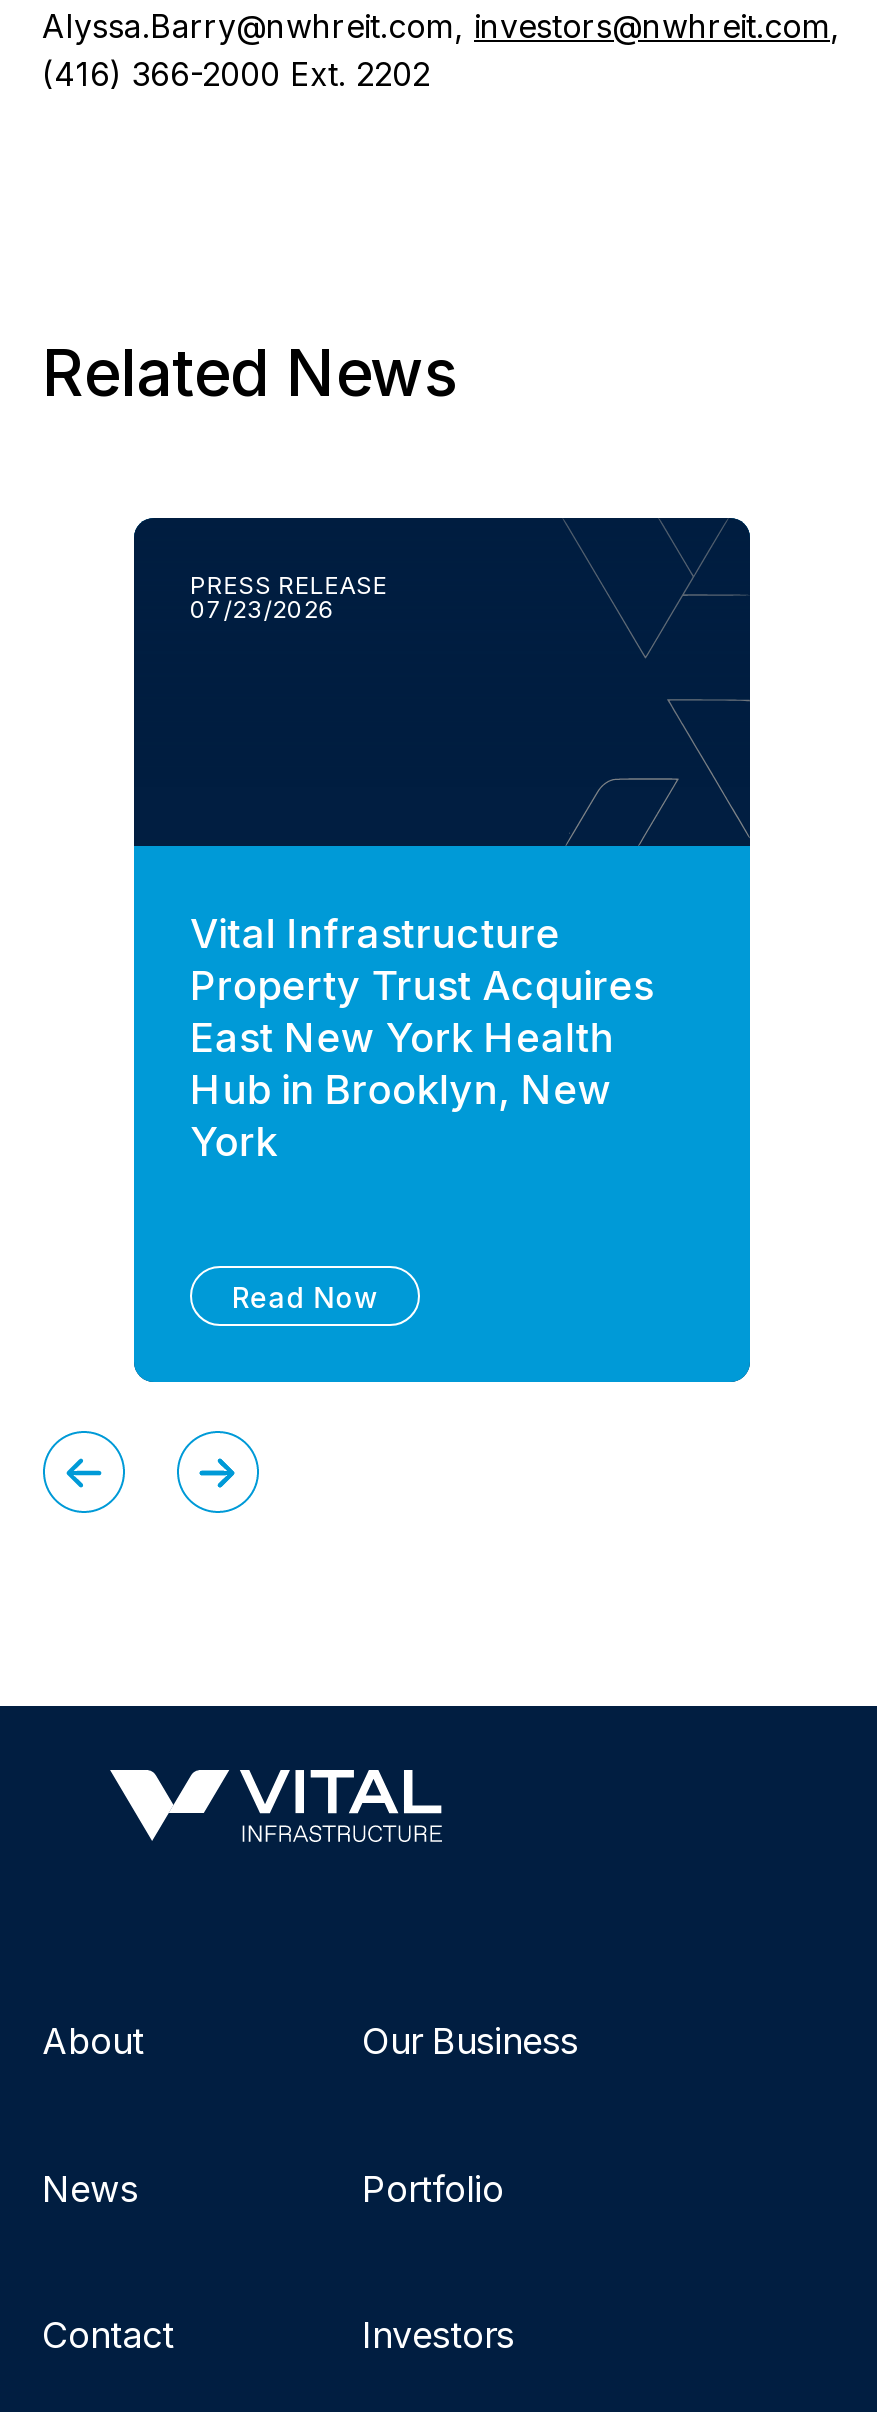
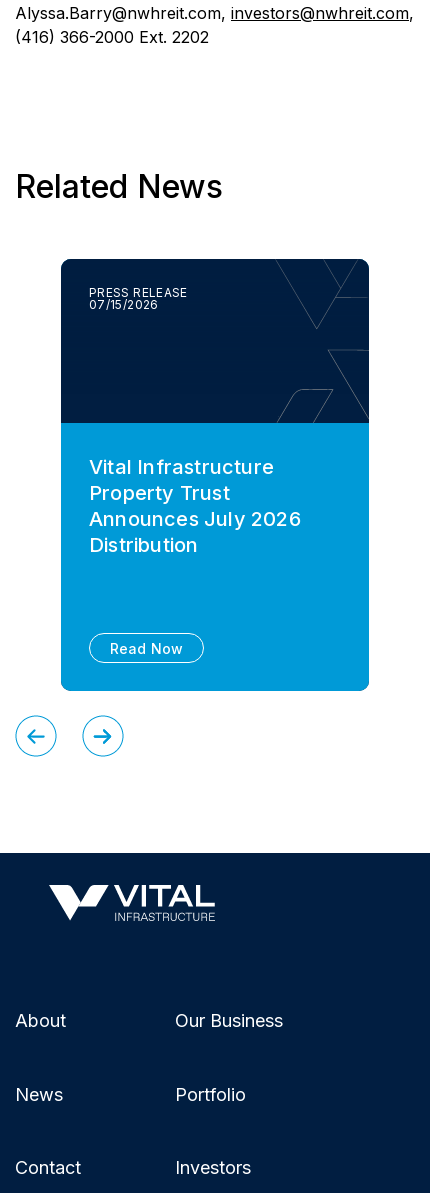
- 07/23/2026
+ 07/15/2026

- Property Trust Acquires
- East New York Health
- Hub in Brooklyn, New
- York
+ Property Trust
+ Announces July 2026
+ Distribution
